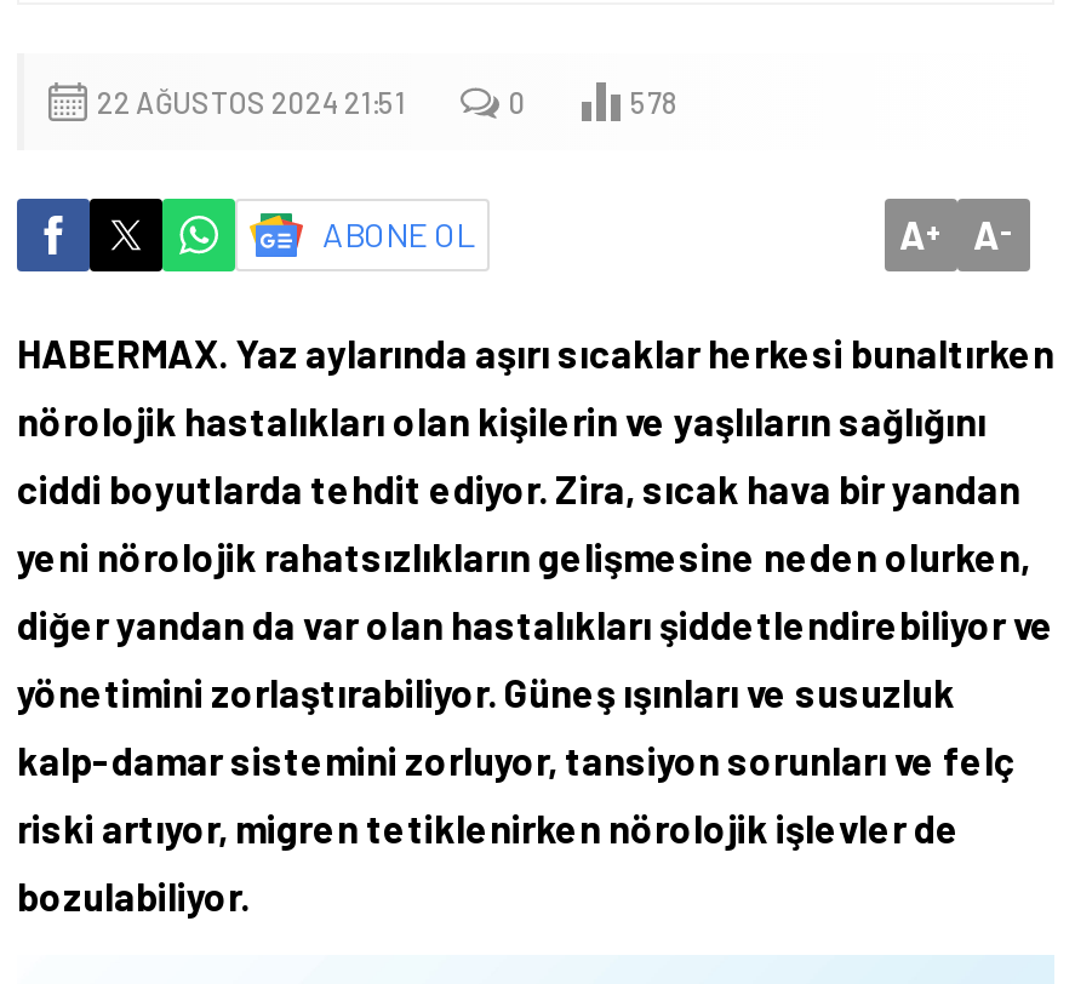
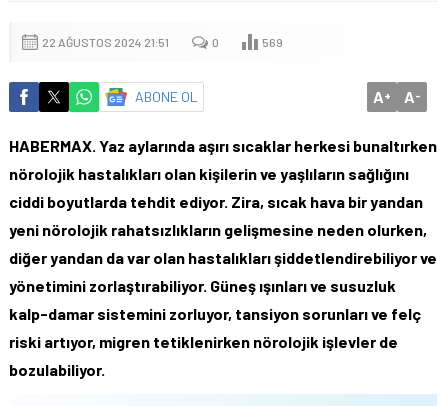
- 578
+ 569
